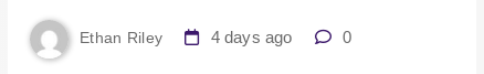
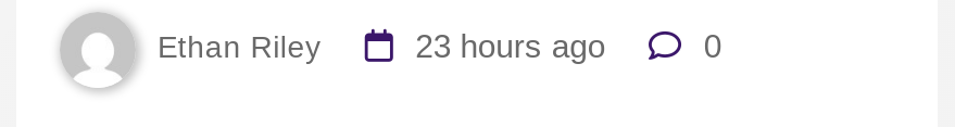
- 4 days ago
+ 23 hours ago
